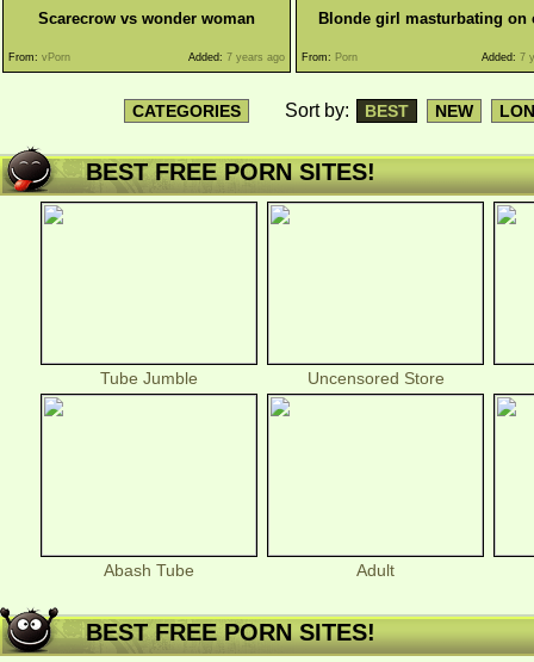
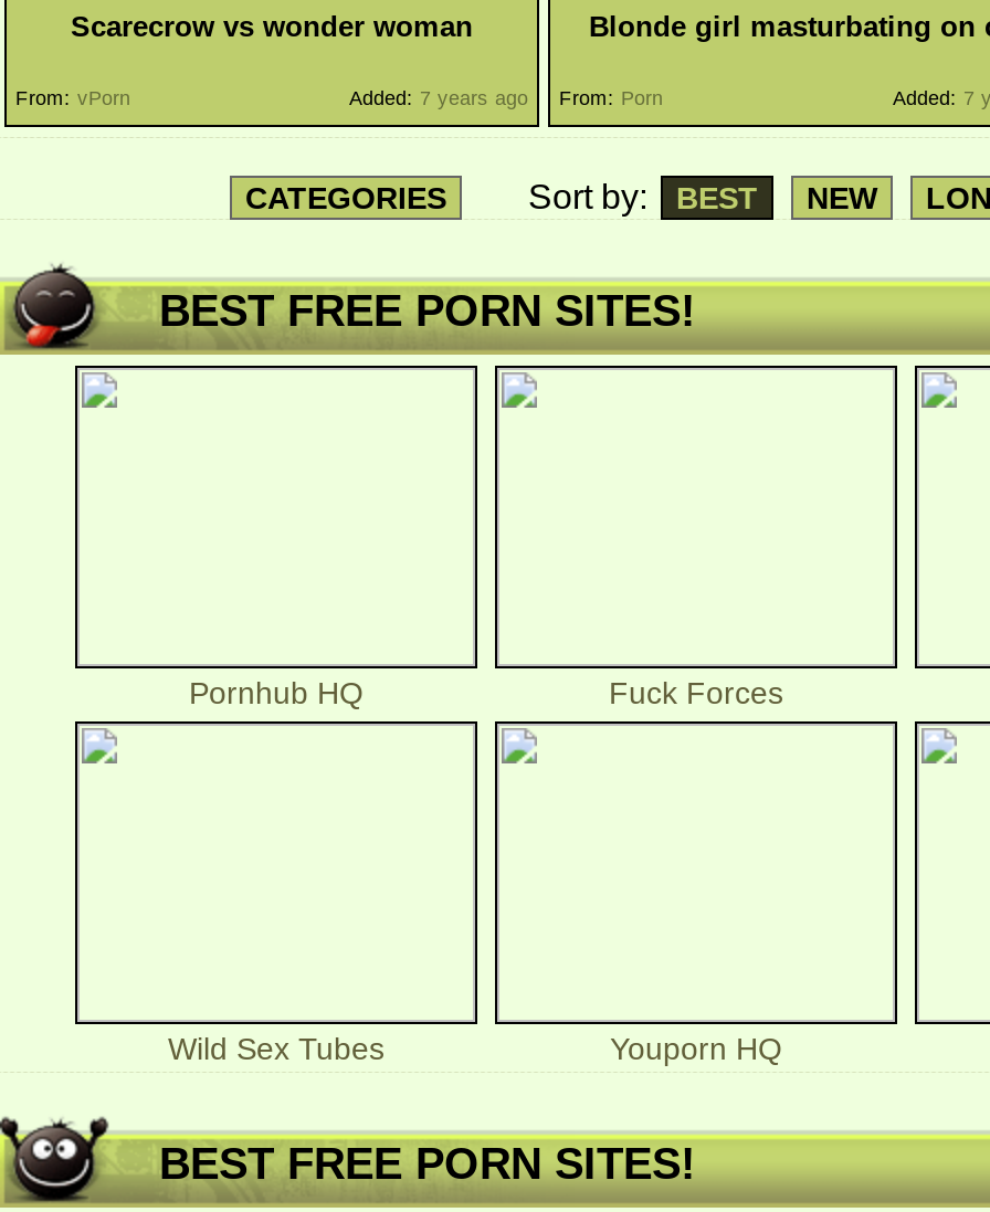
- Tube Jumble
- Uncensored Store
+ Pornhub HQ
+ Fuck Forces

- Abash Tube
- Adult
+ Wild Sex Tubes
+ Youporn HQ
